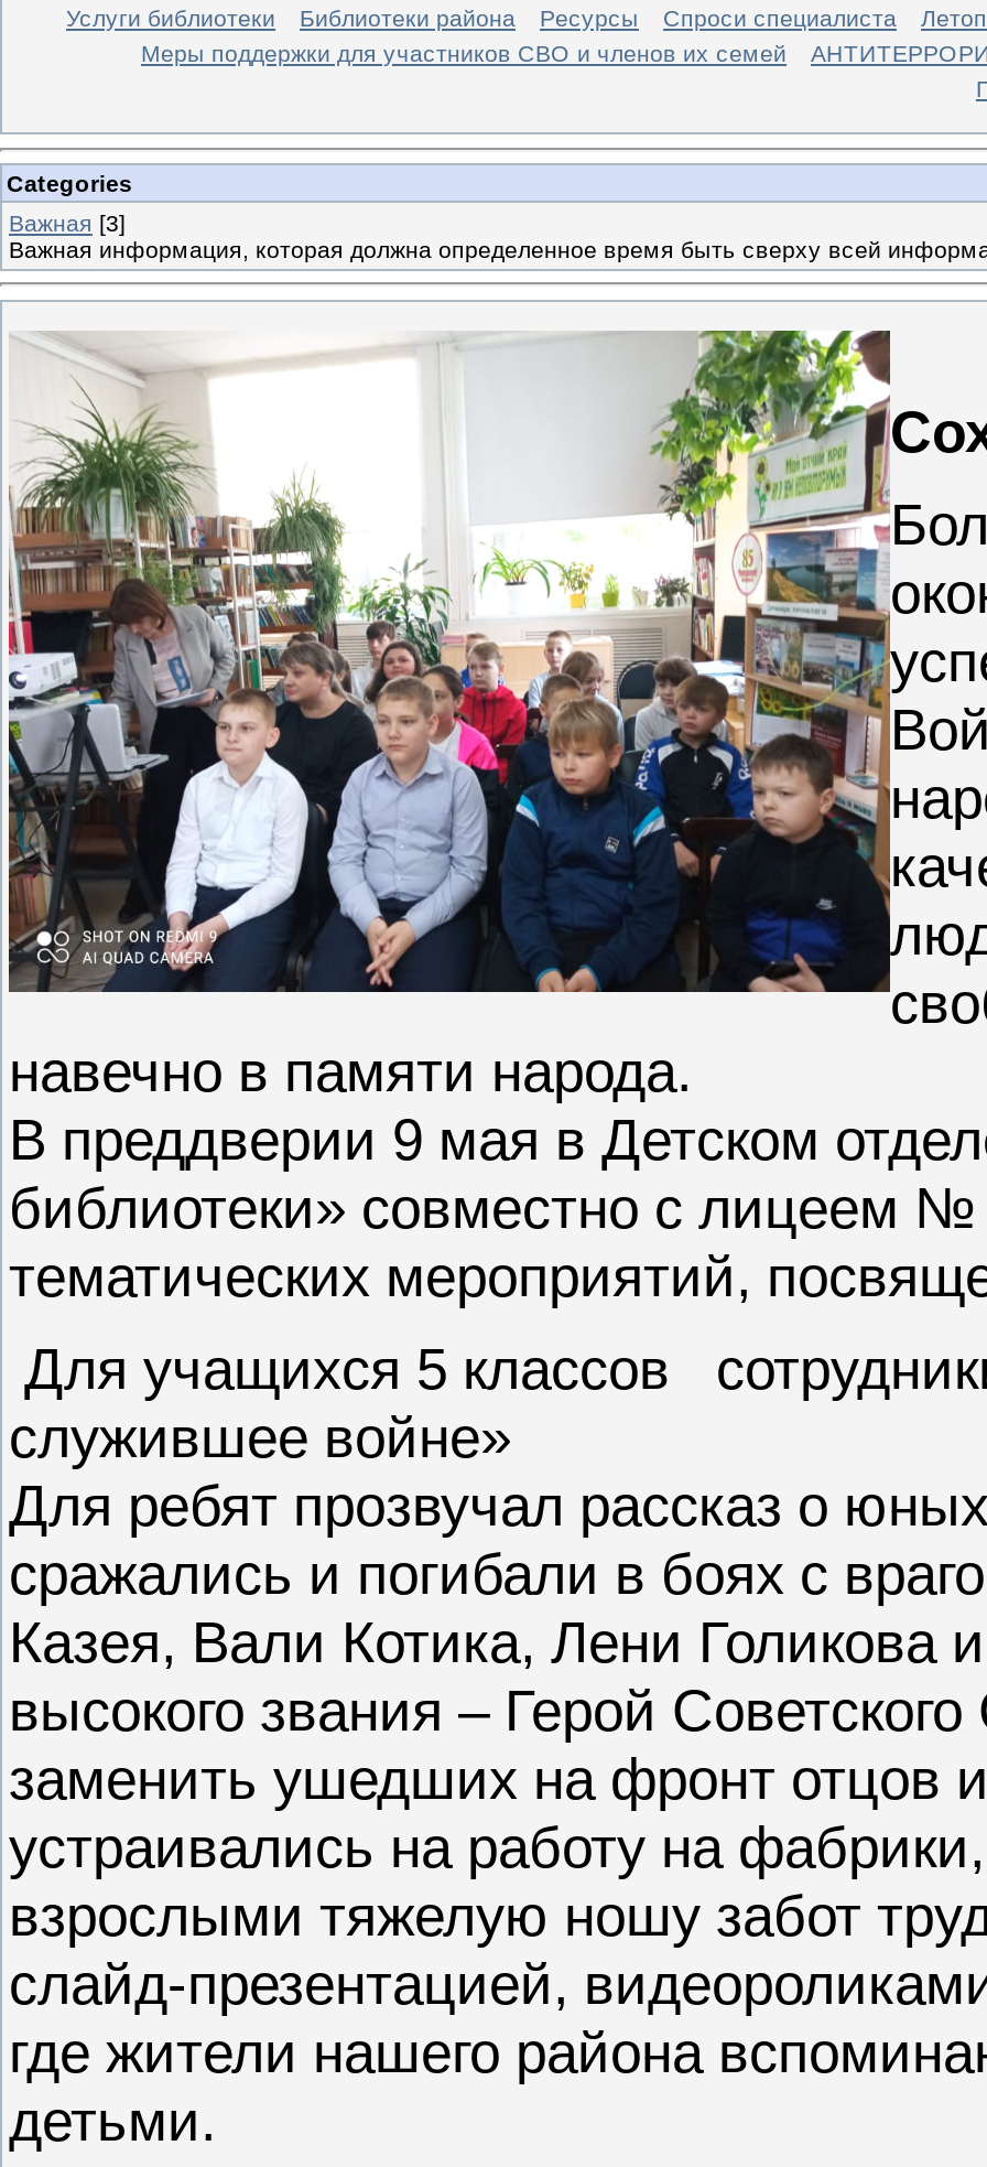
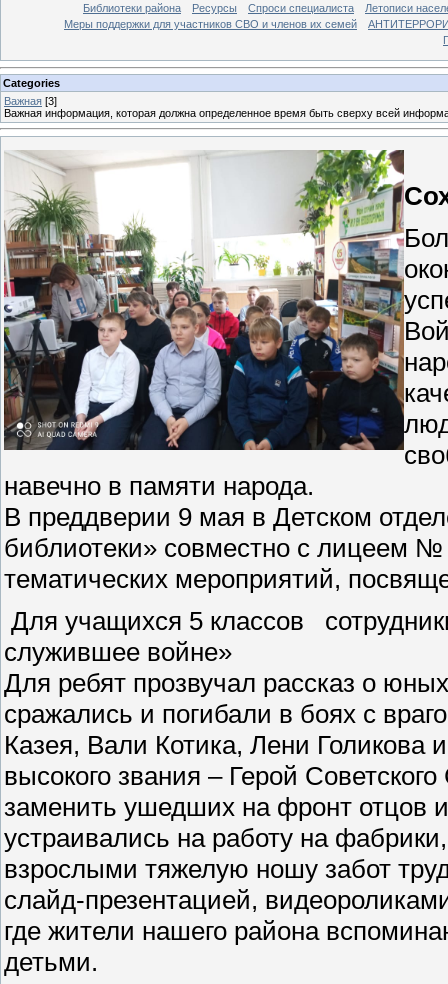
- Услуги библиотеки
